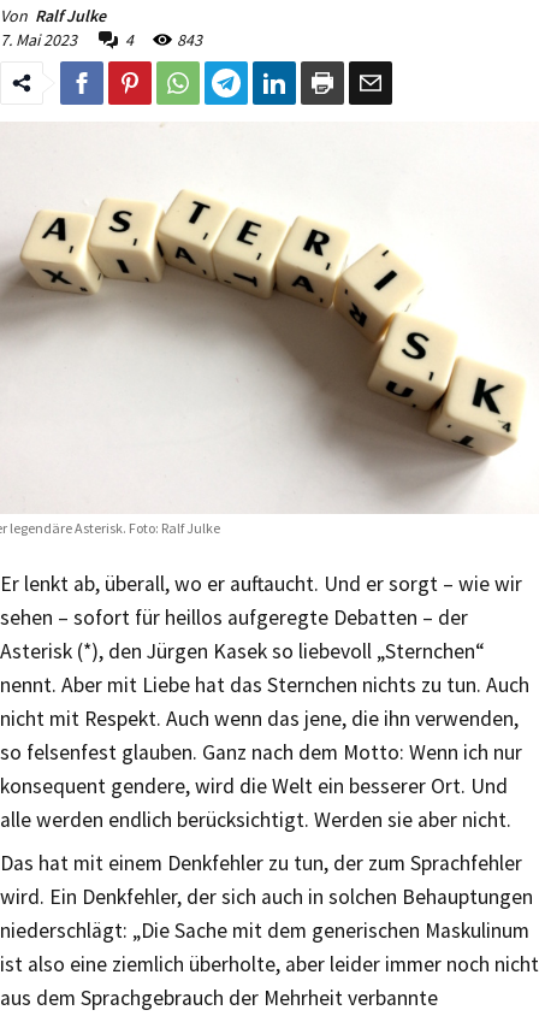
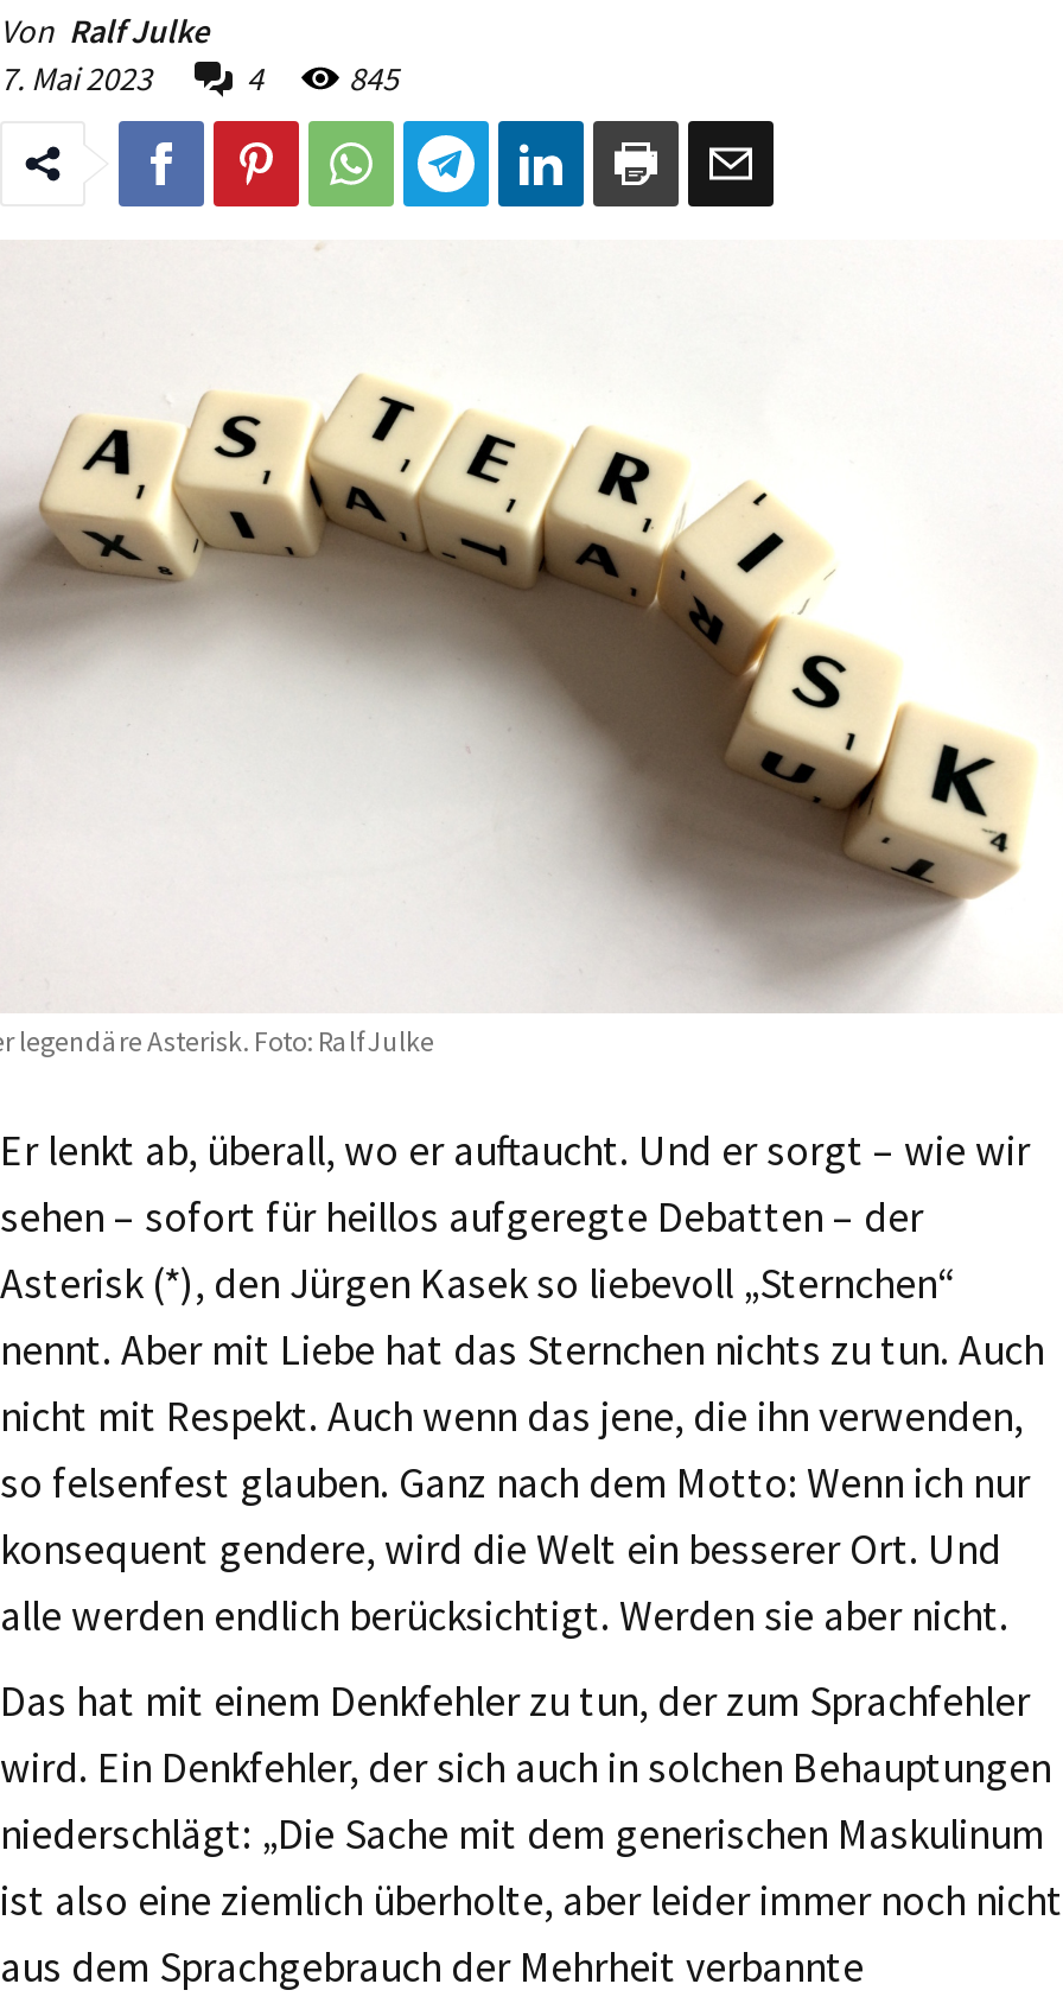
- 4 843
+ 4 845
